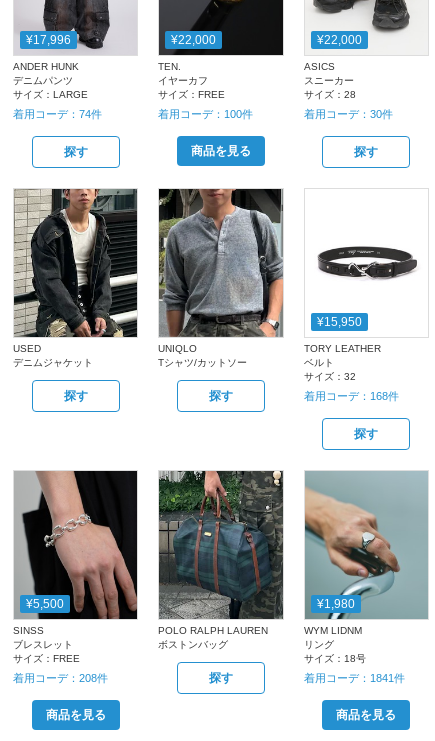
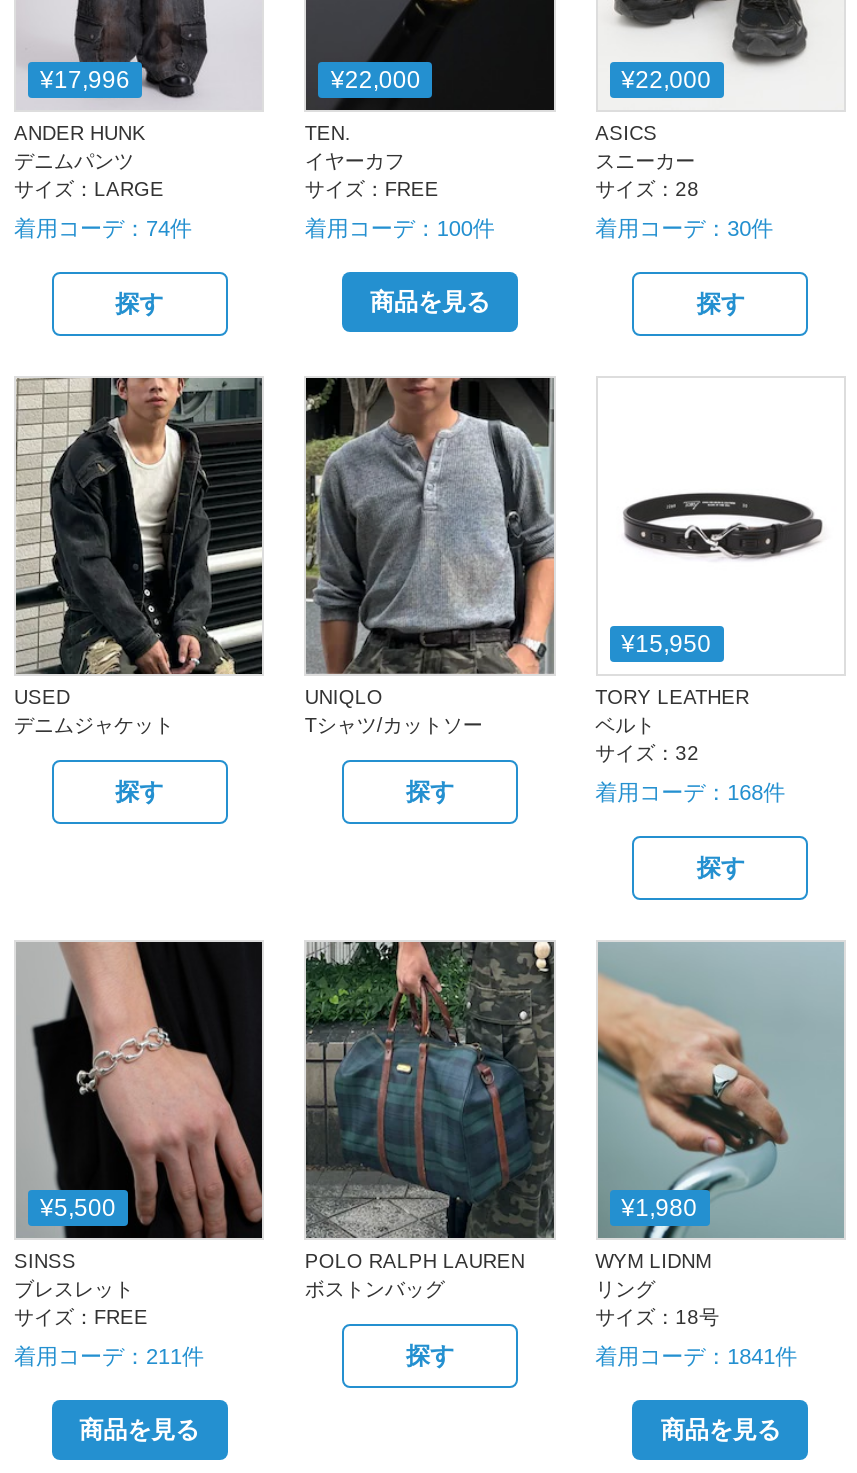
- 着用コーデ：208件
+ 着用コーデ：211件
